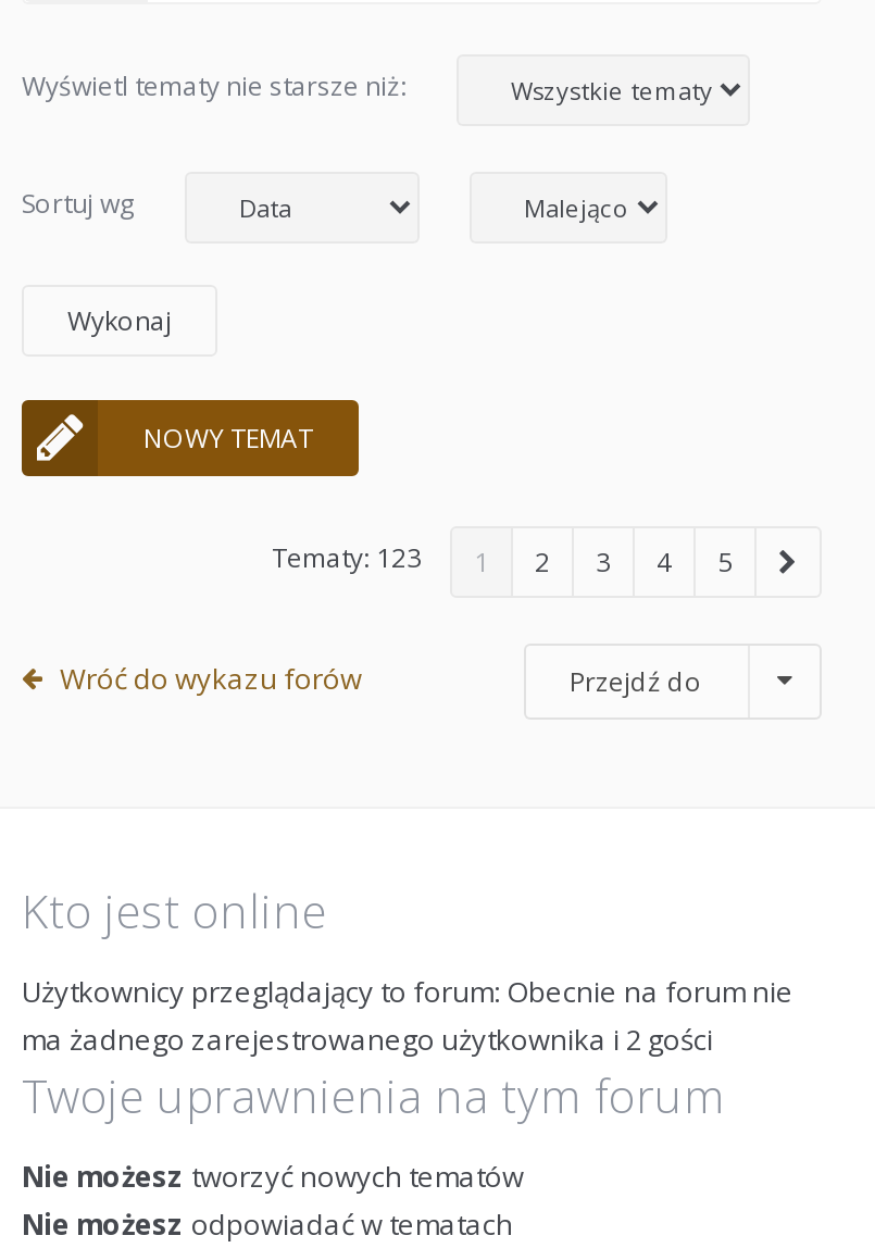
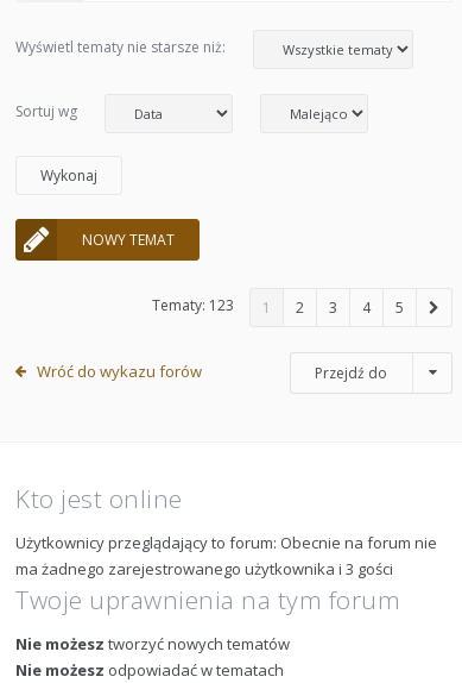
- ma żadnego zarejestrowanego użytkownika i 2 gości
+ ma żadnego zarejestrowanego użytkownika i 3 gości
